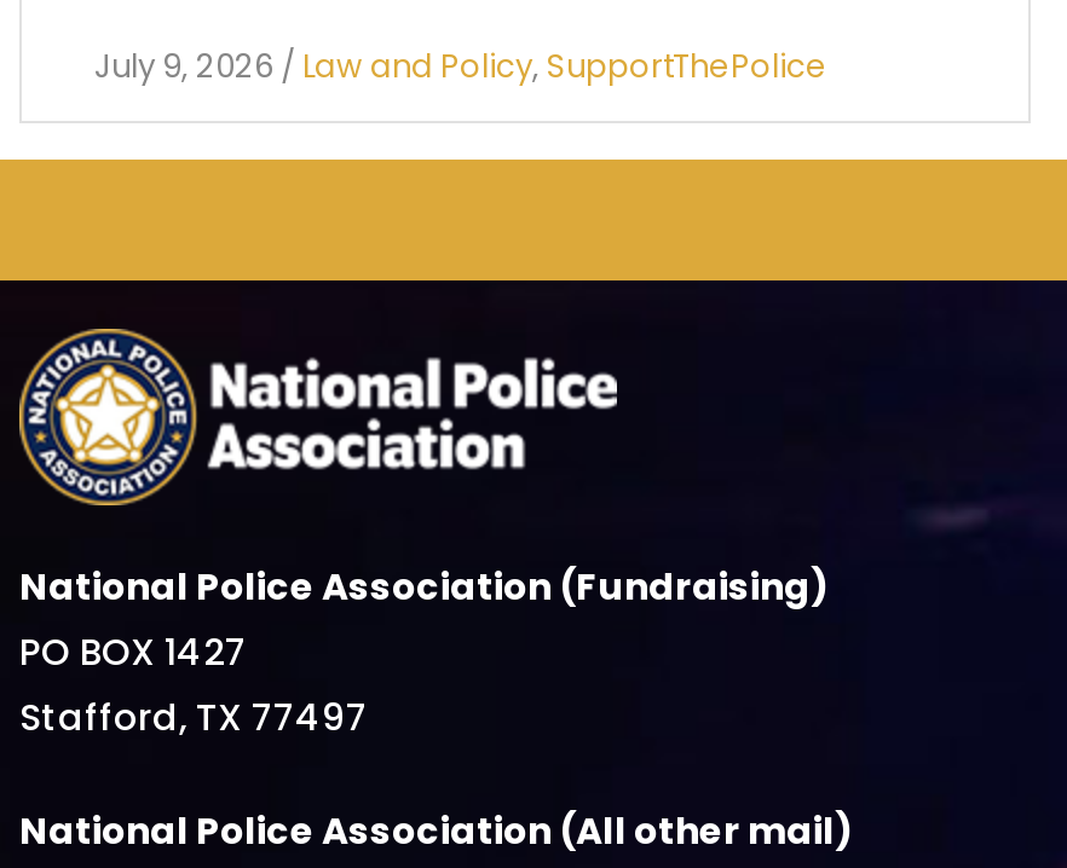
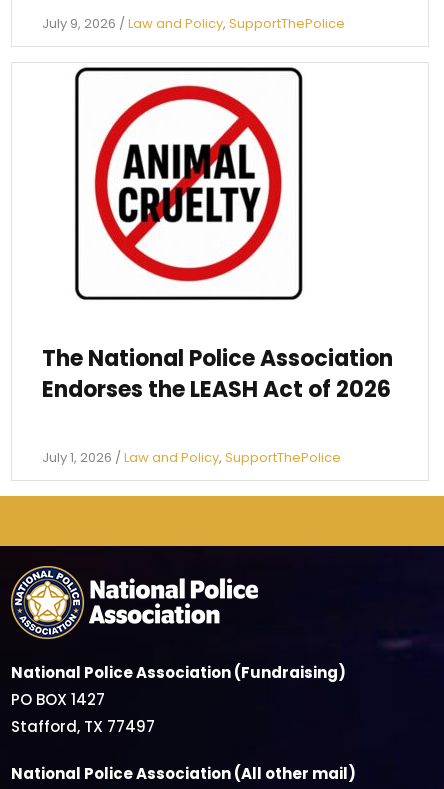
+ The National Police Association
+ Endorses the LEASH Act of 2026
+ July 1, 2026 / Law and Policy, SupportThePolice

+ [image]
